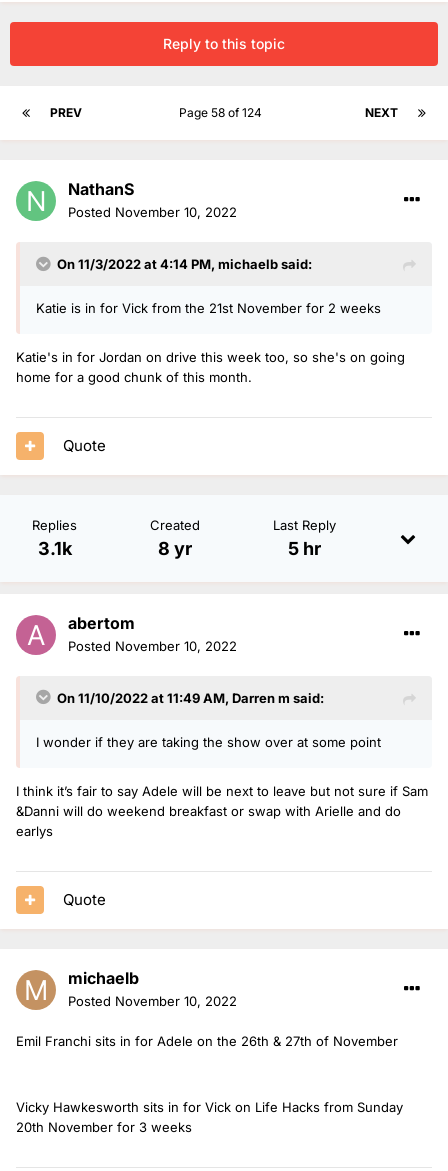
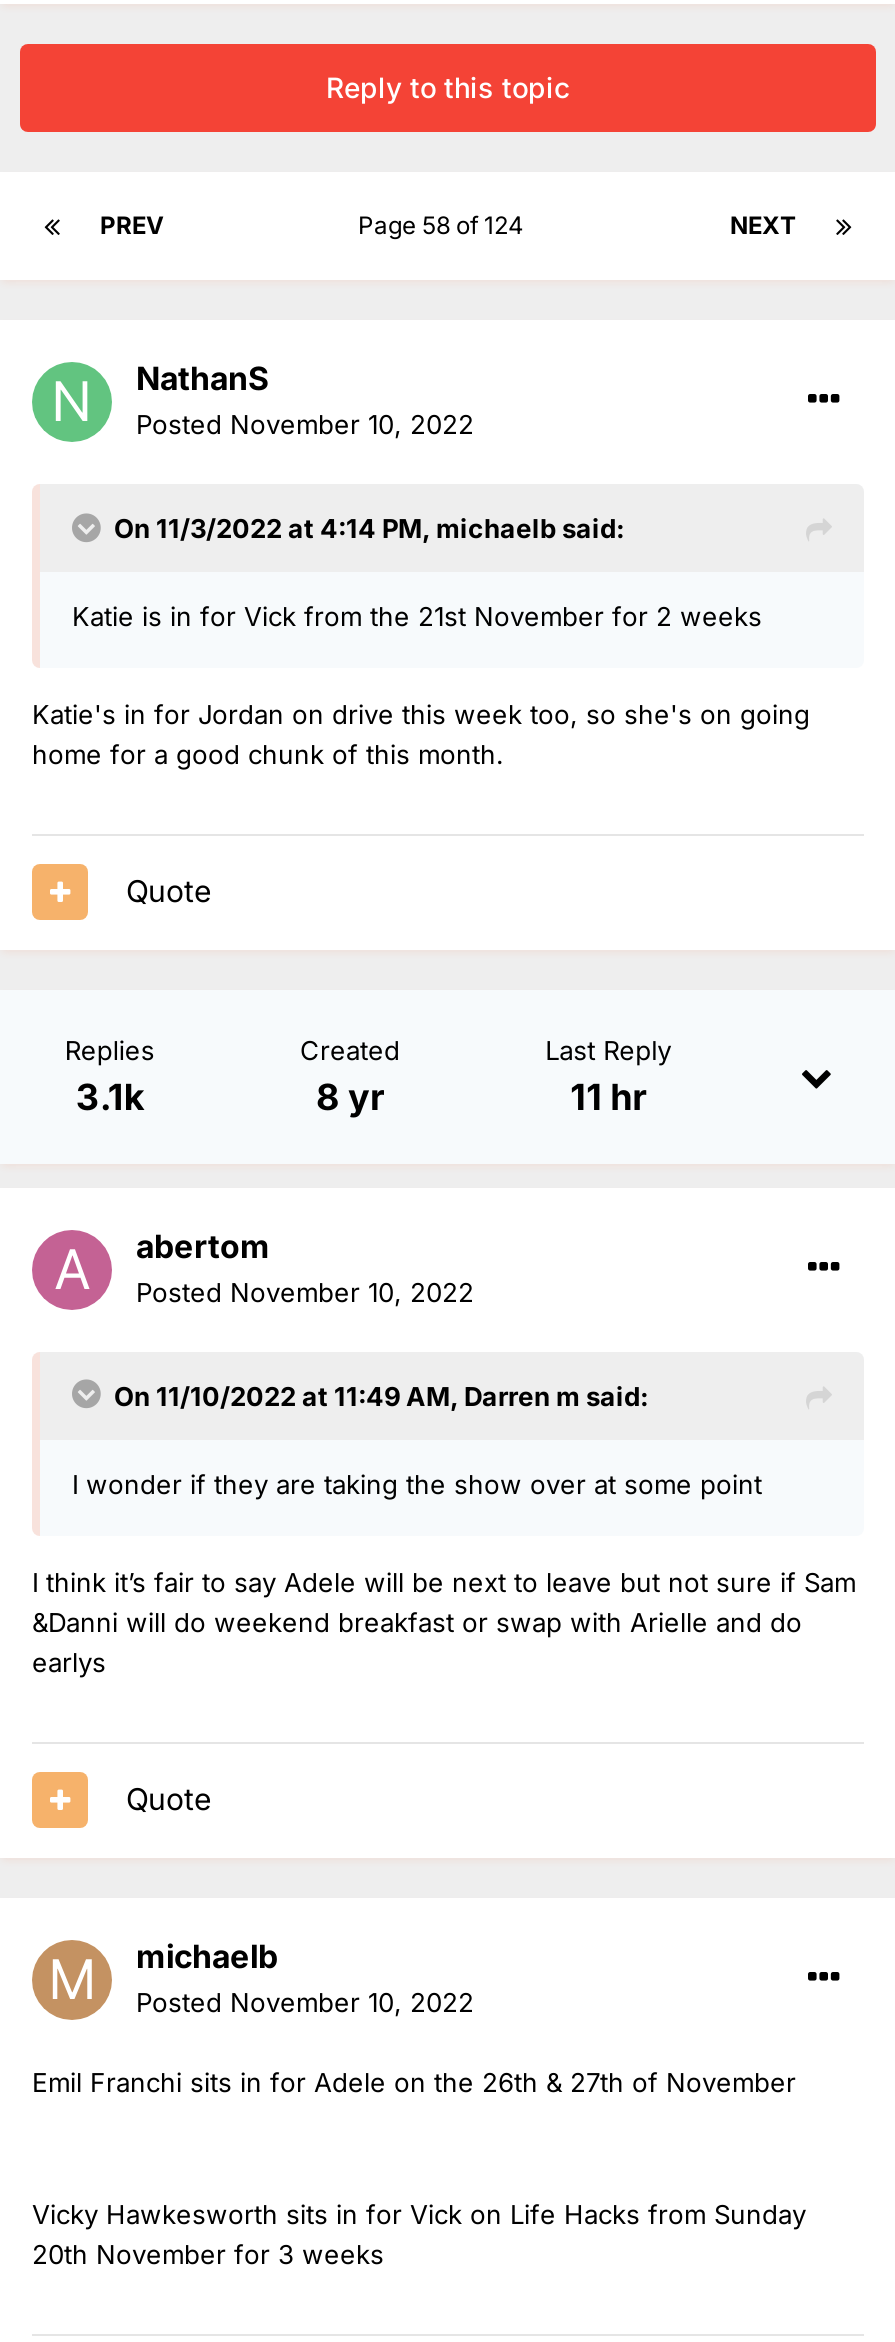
- 5 hr
+ 11 hr
